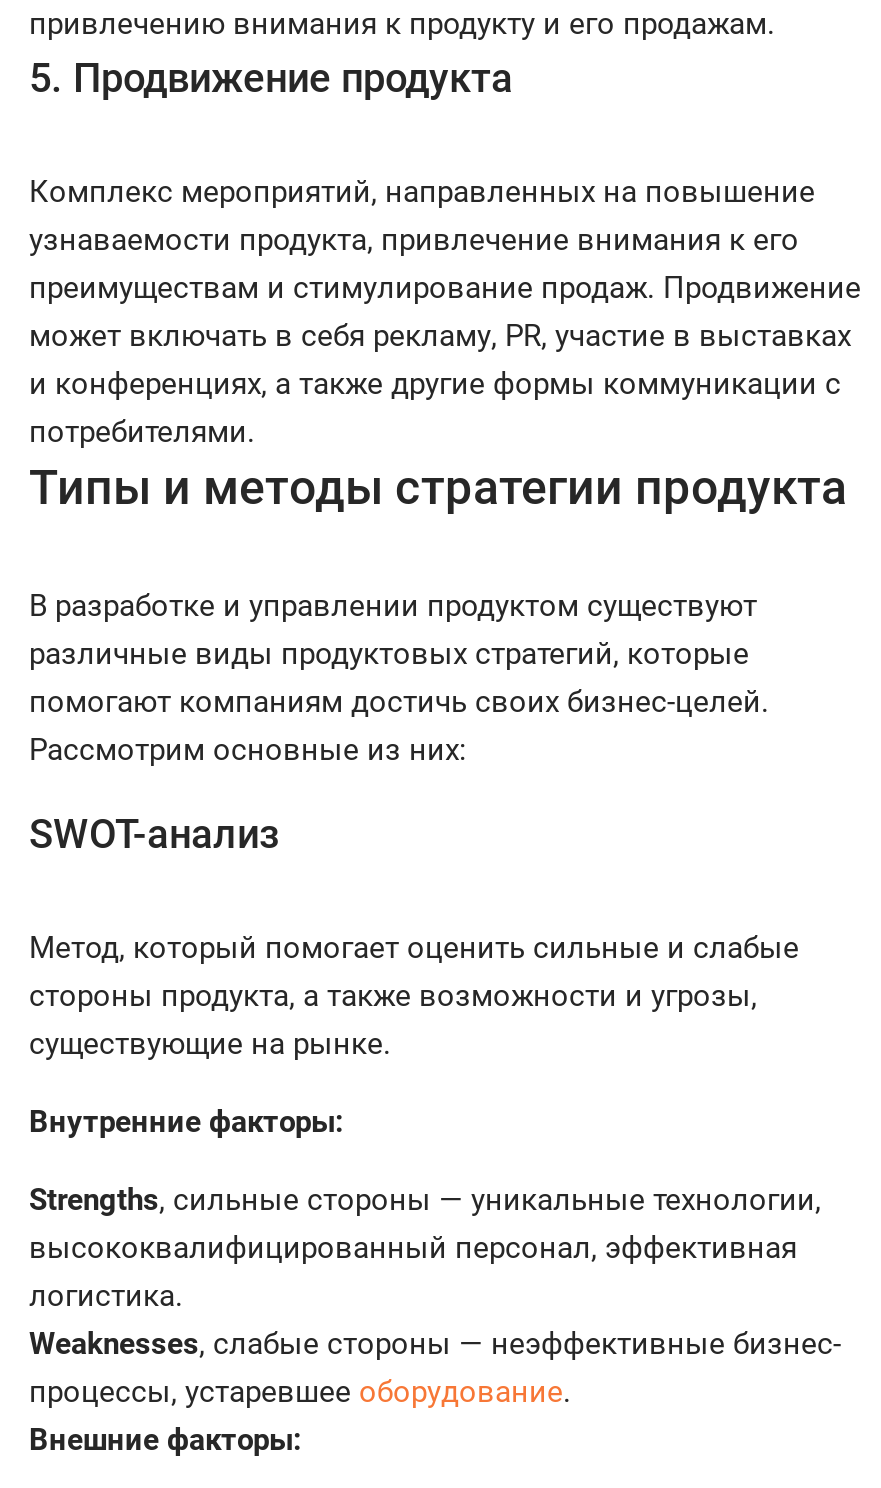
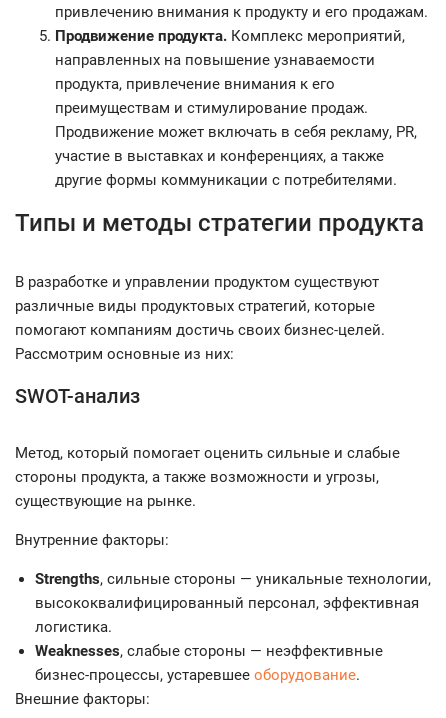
- 5. Продвижение продукта
- Комплекс мероприятий, направленных на повышение
- узнаваемости продукта, привлечение внимания к его
- преимуществам и стимулирование продаж. Продвижение
- может включать в себя рекламу, PR, участие в выставках
- и конференциях, а также другие формы коммуникации с
- потребителями.
+ Продвижение продукта. Комплекс мероприятий,
+ направленных на повышение узнаваемости
+ продукта, привлечение внимания к его
+ преимуществам и стимулирование продаж.
+ Продвижение может включать в себя рекламу, PR,
+ участие в выставках и конференциях, а также
+ другие формы коммуникации с потребителями.
